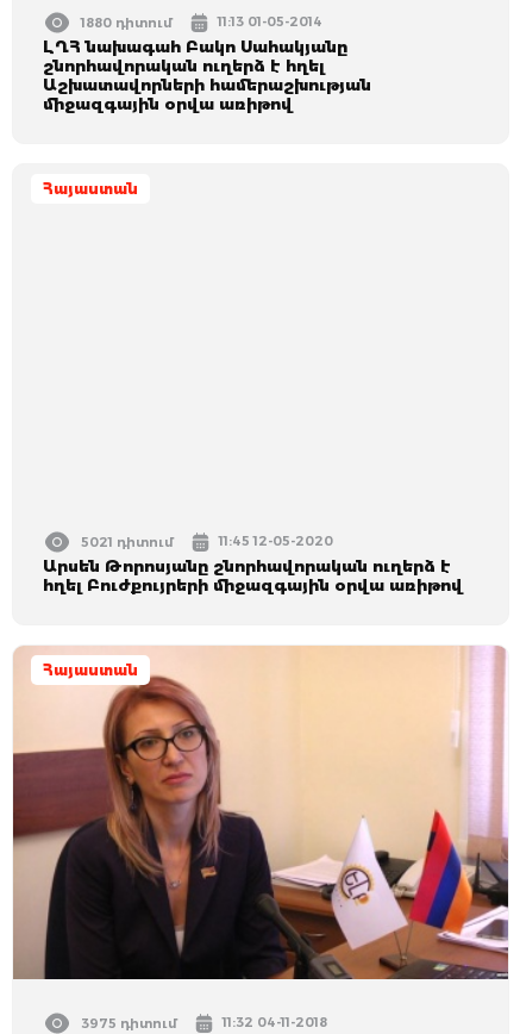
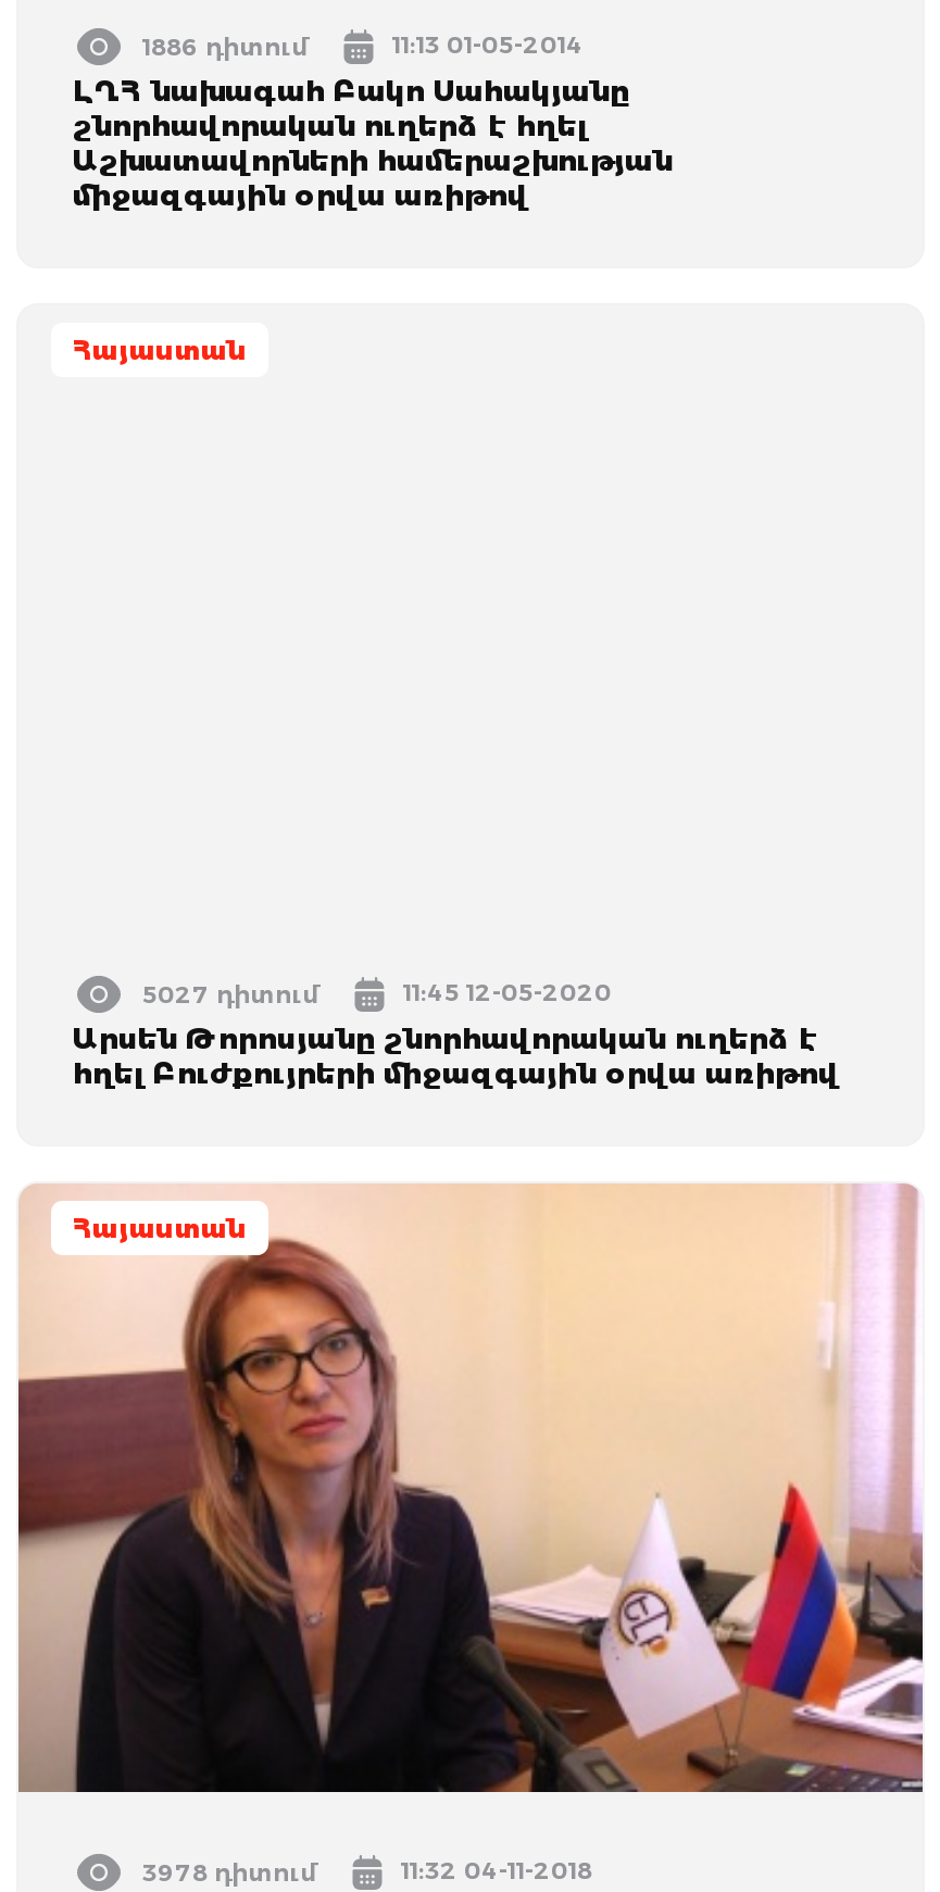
- 1880 դիտում
+ 1886 դիտում

- 5021 դիտում
+ 5027 դիտում

- 3975 դիտում
+ 3978 դիտում
